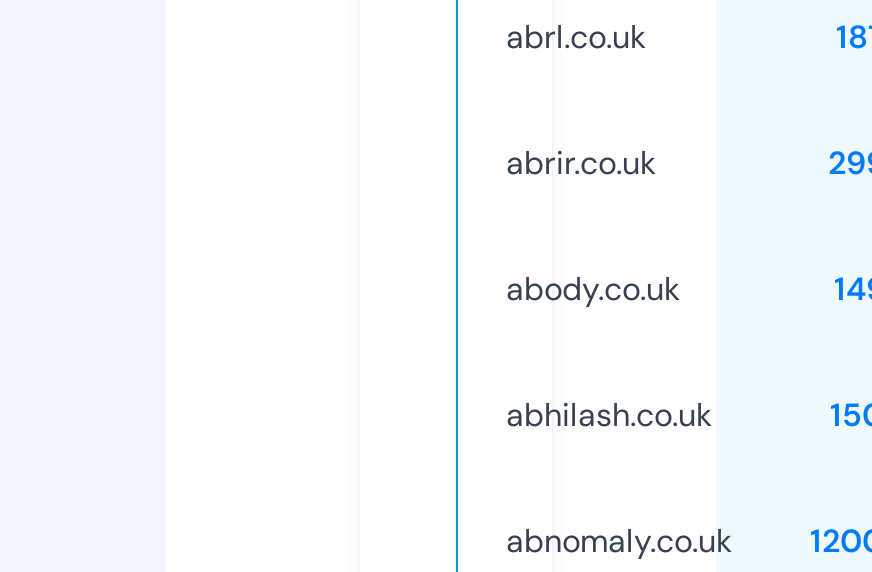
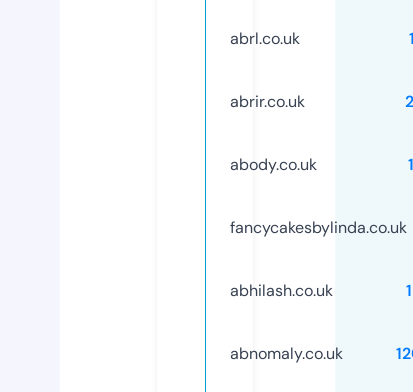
+ fancycakesbylinda.co.uk
